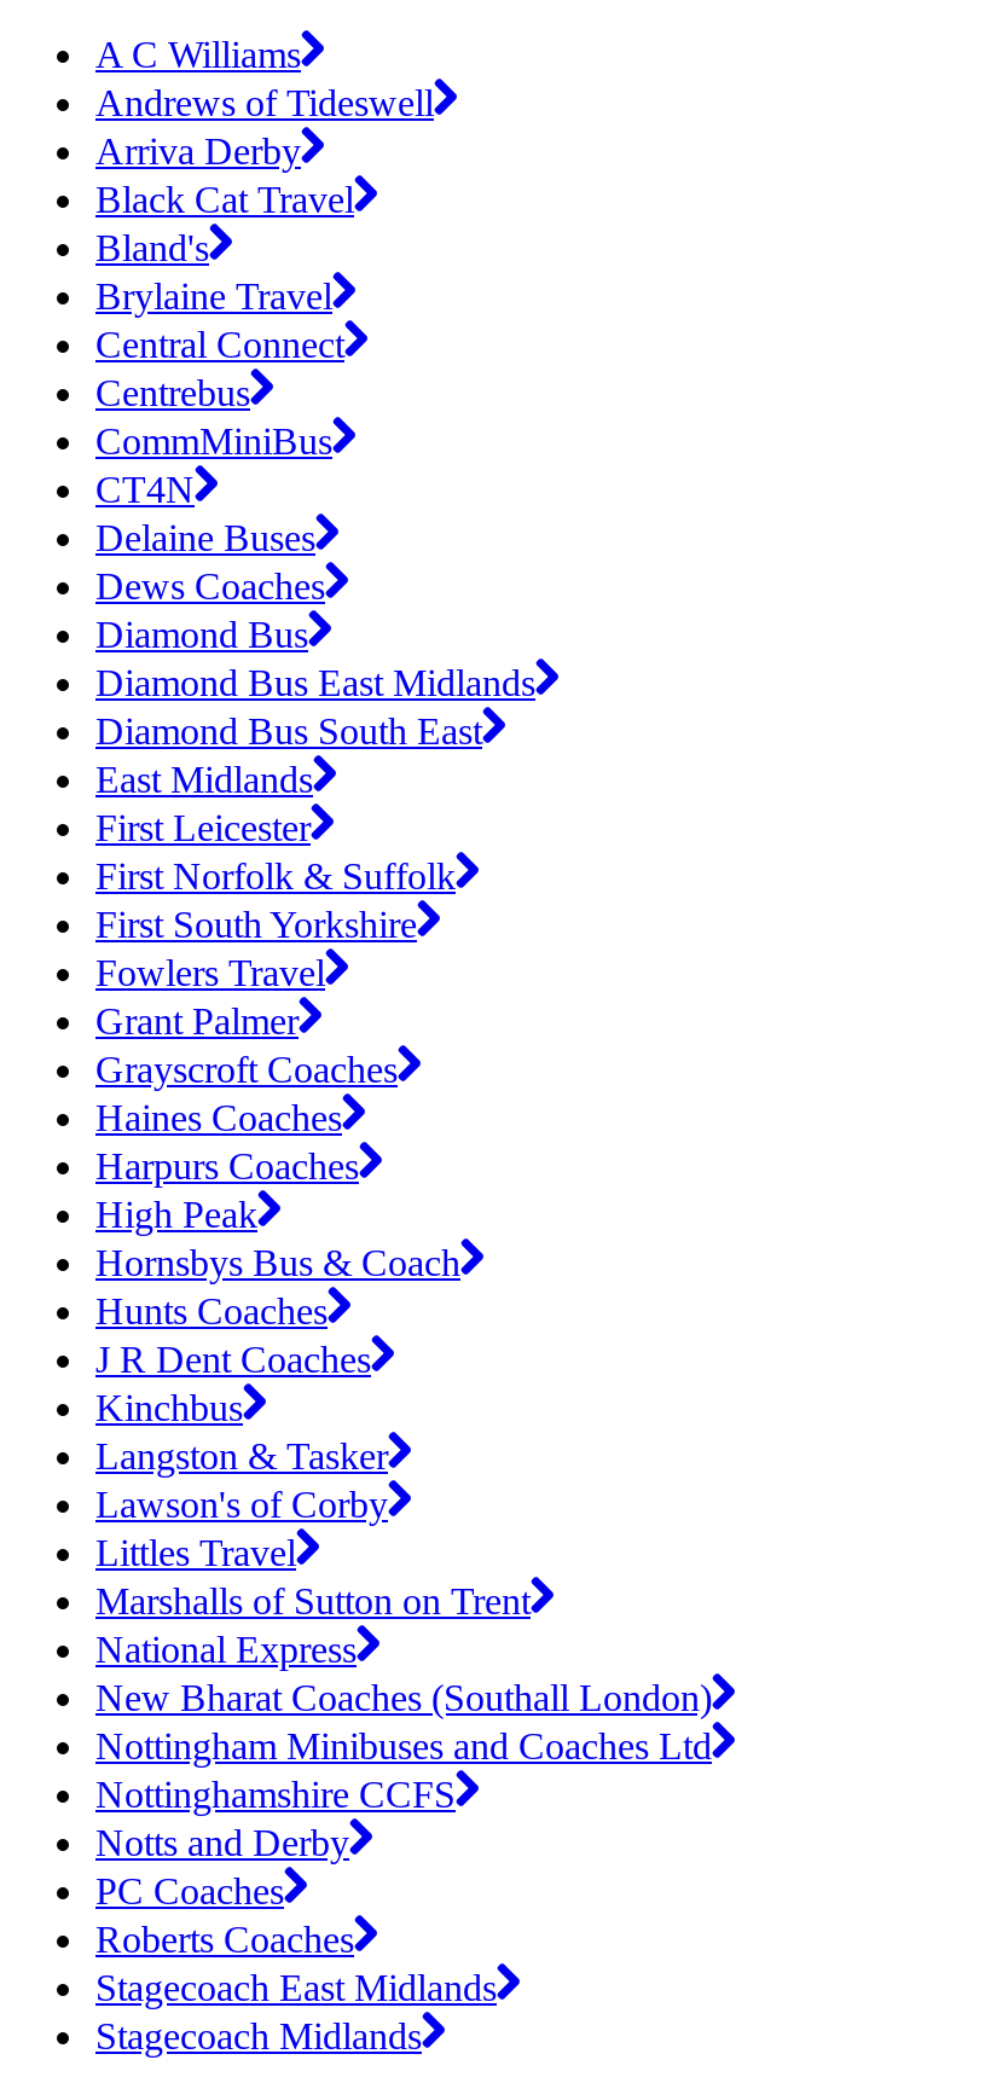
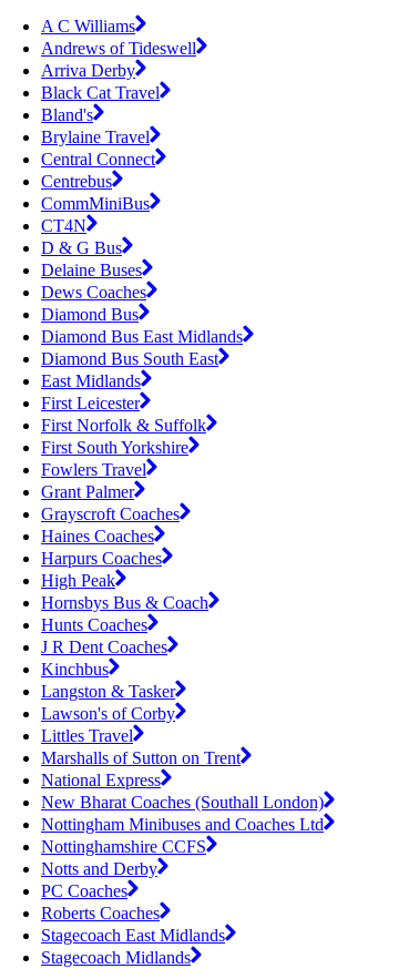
+ D & G Bus
